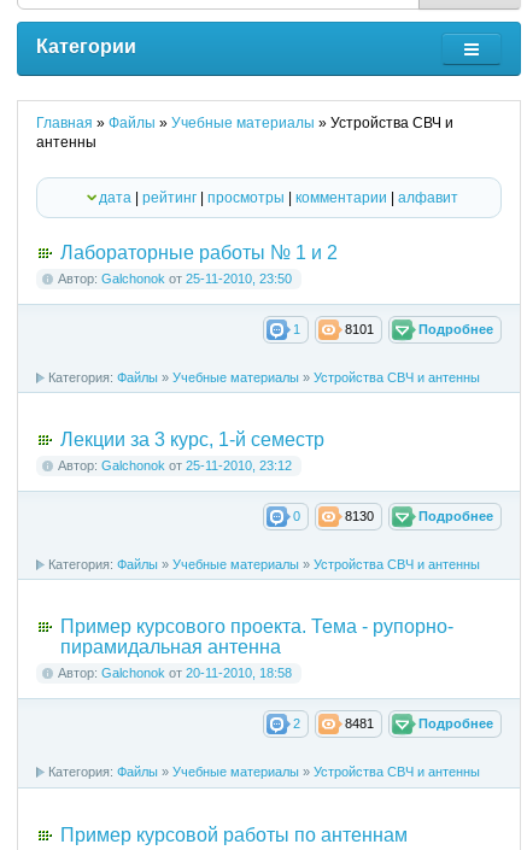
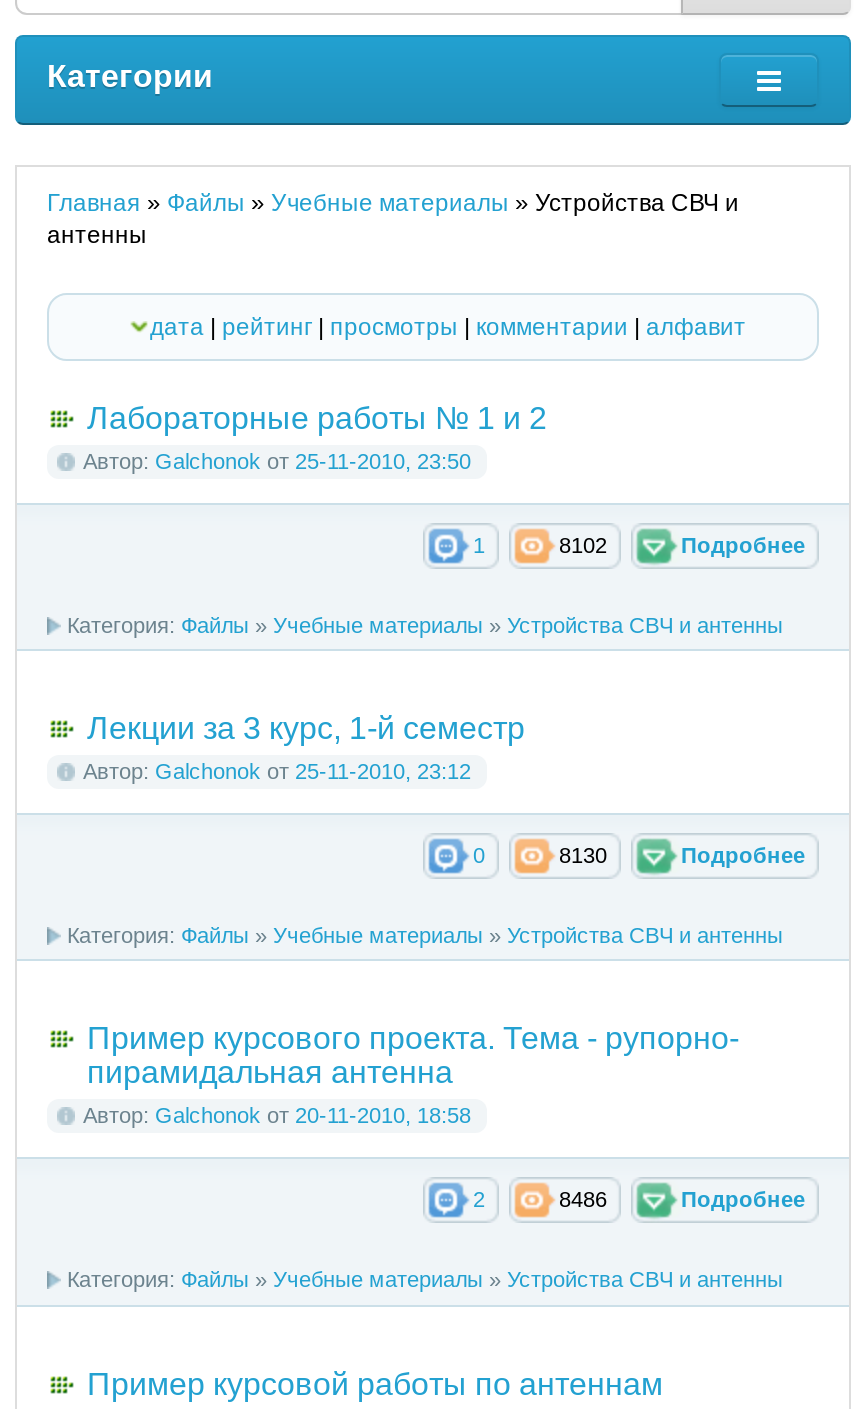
- 8101
+ 8102

- 8481
+ 8486
